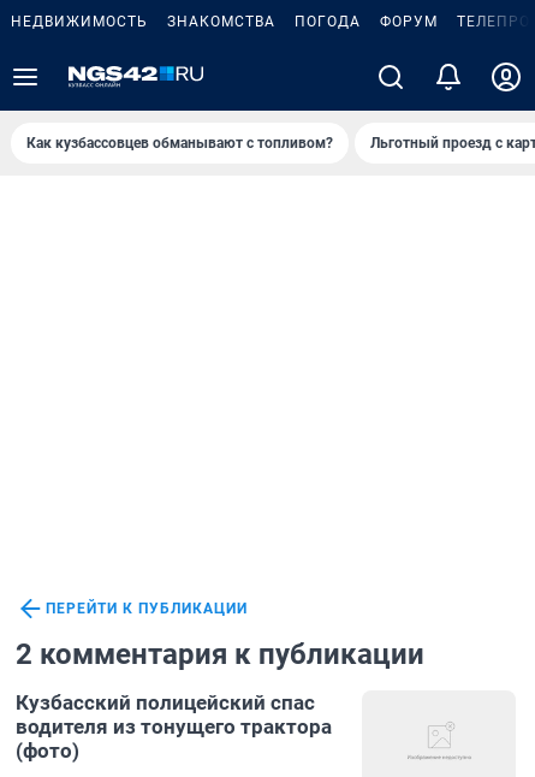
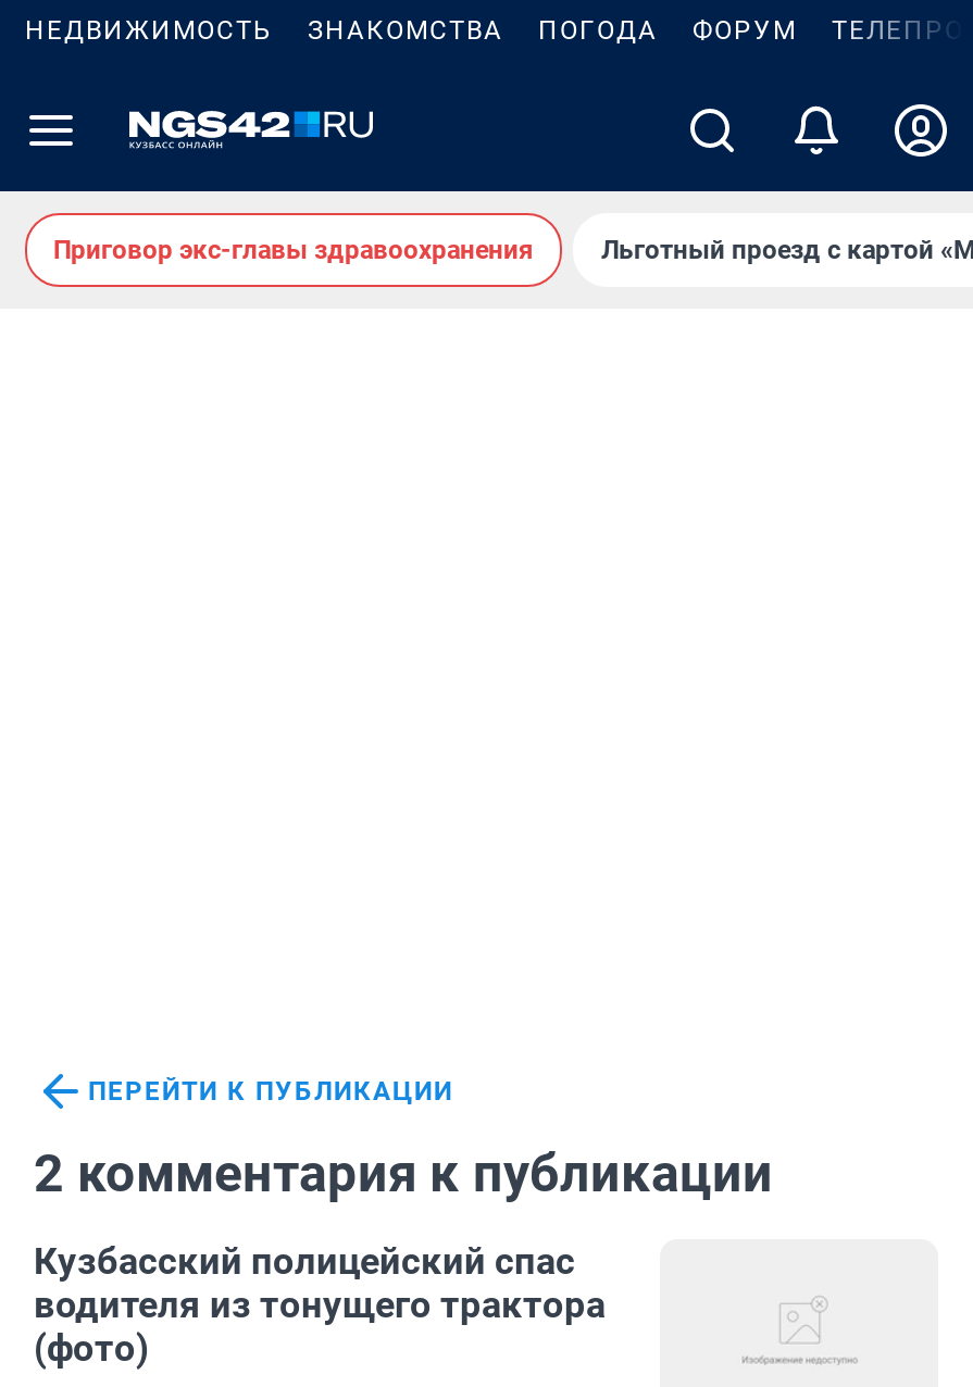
- Как кузбассовцев обманывают с топливом?
+ Приговор экс-главы здравоохранения
